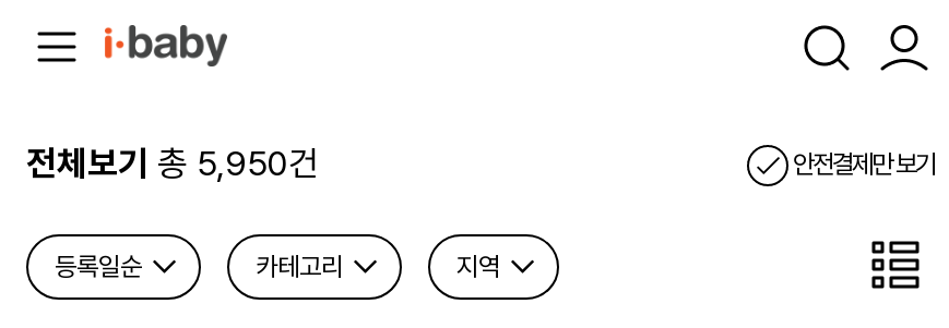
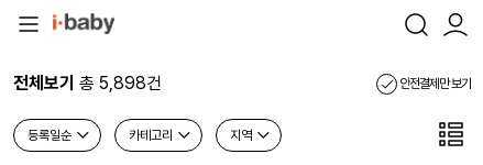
- 전체보기 총 5,950건
+ 전체보기 총 5,898건
